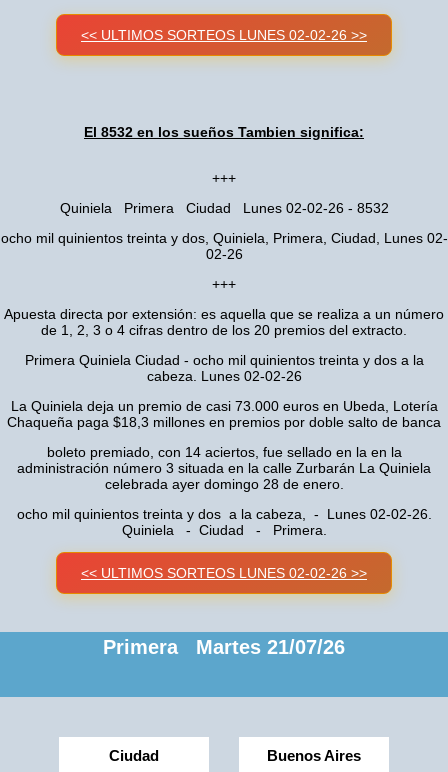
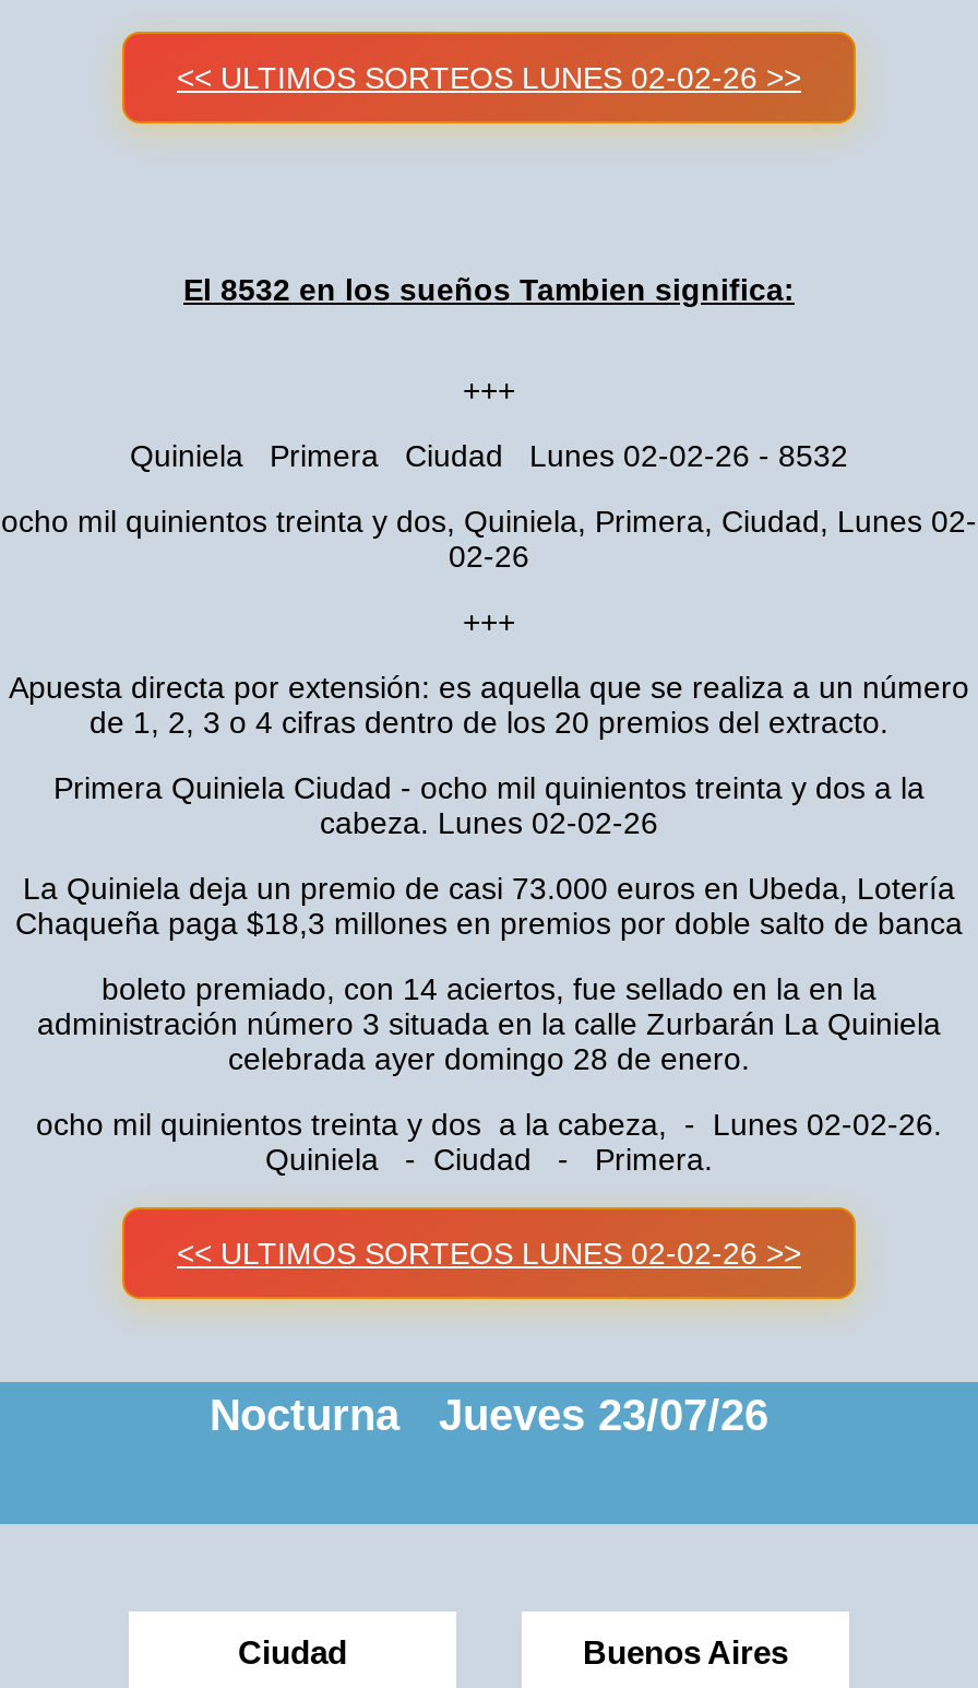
- Primera Martes 21/07/26
+ Nocturna Jueves 23/07/26
